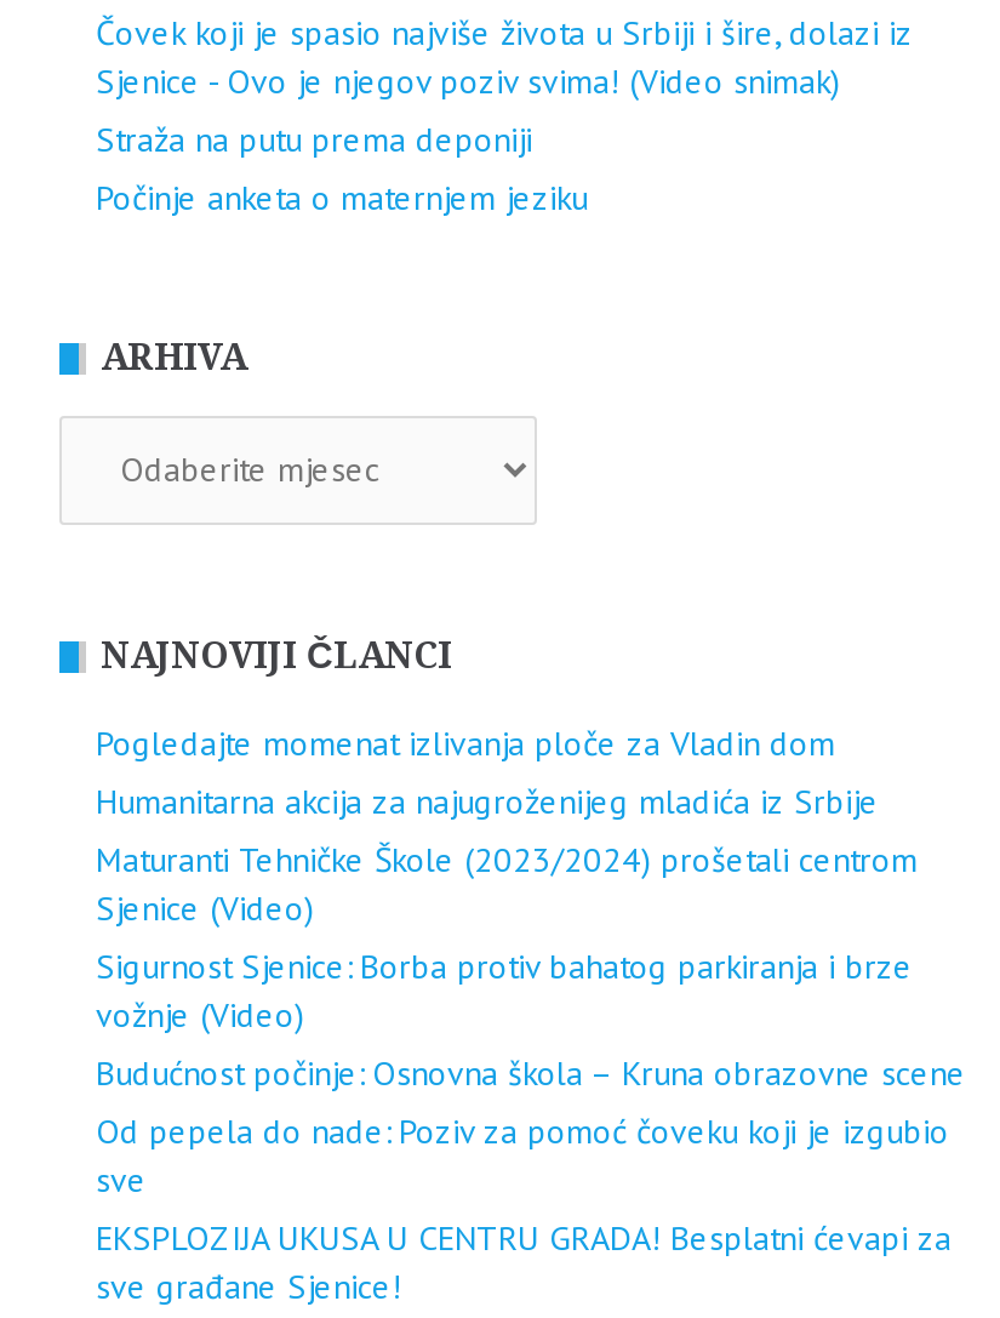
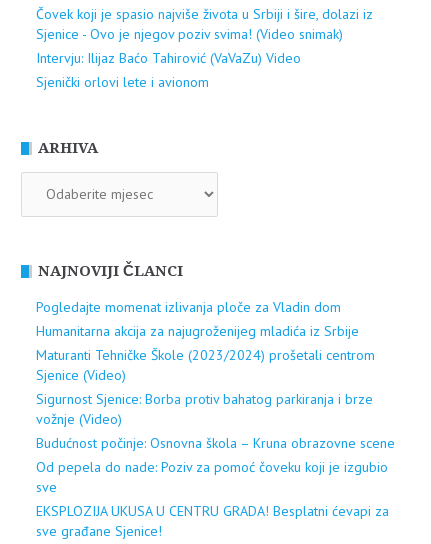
- Straža na putu prema deponiji
- Počinje anketa o maternjem jeziku
+ Intervju: Ilijaz Baćo Tahirović (VaVaZu) Video
+ Sjenički orlovi lete i avionom
